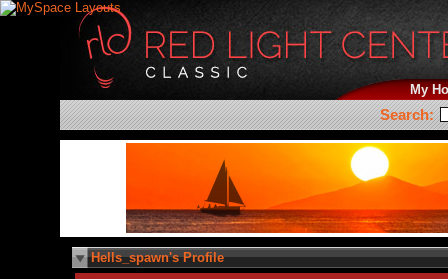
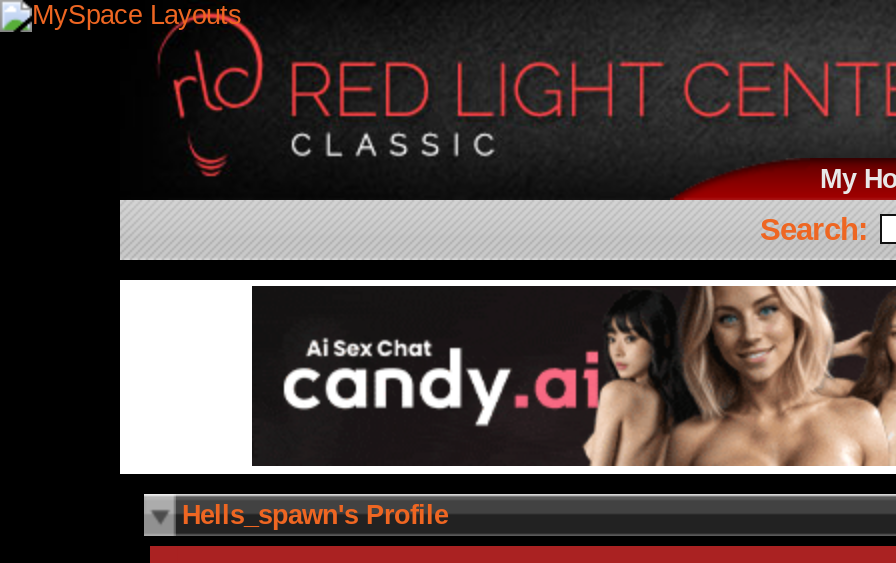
- [image]
+ [image]
